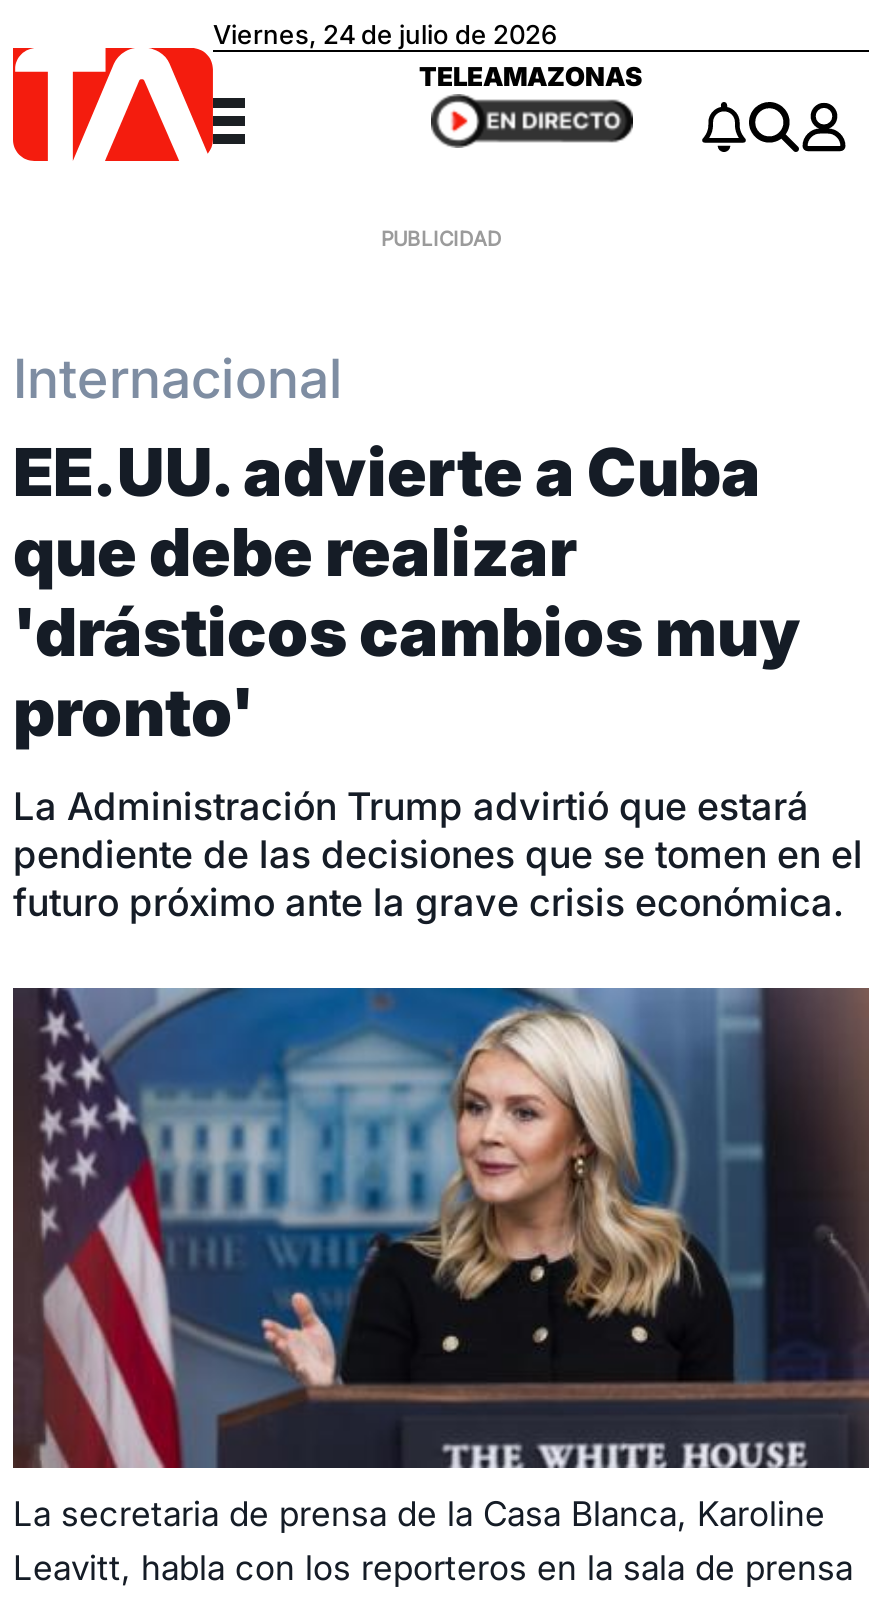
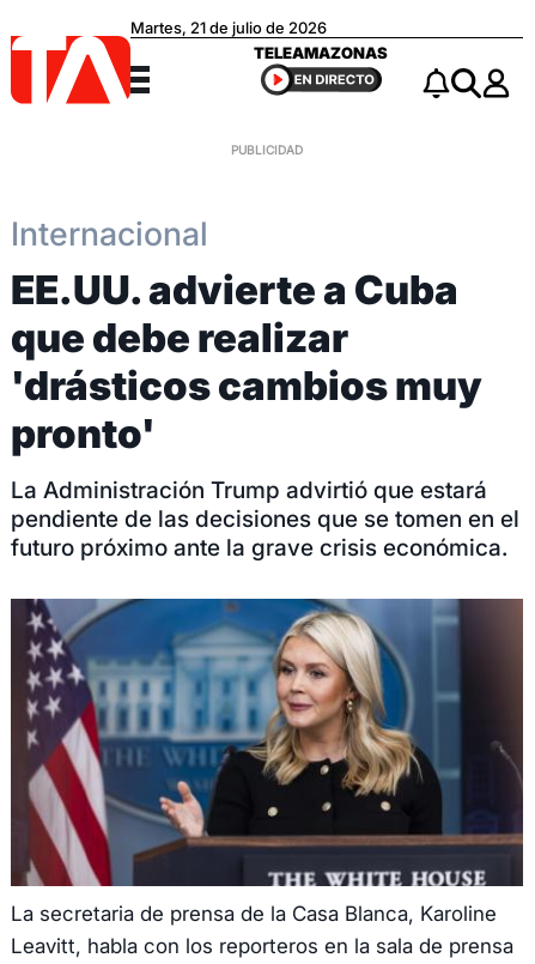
- Viernes, 24 de julio de 2026
+ Martes, 21 de julio de 2026
